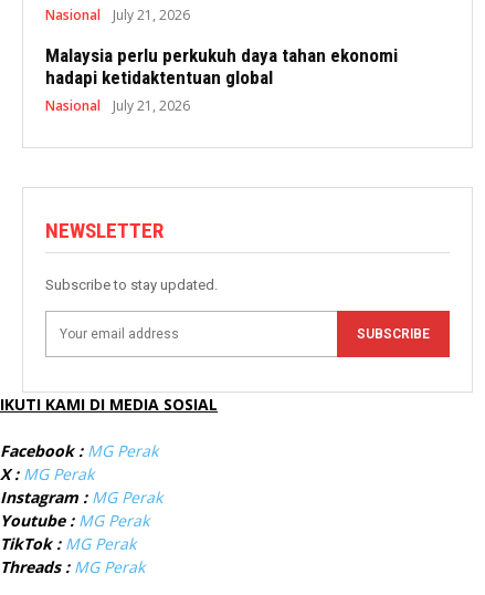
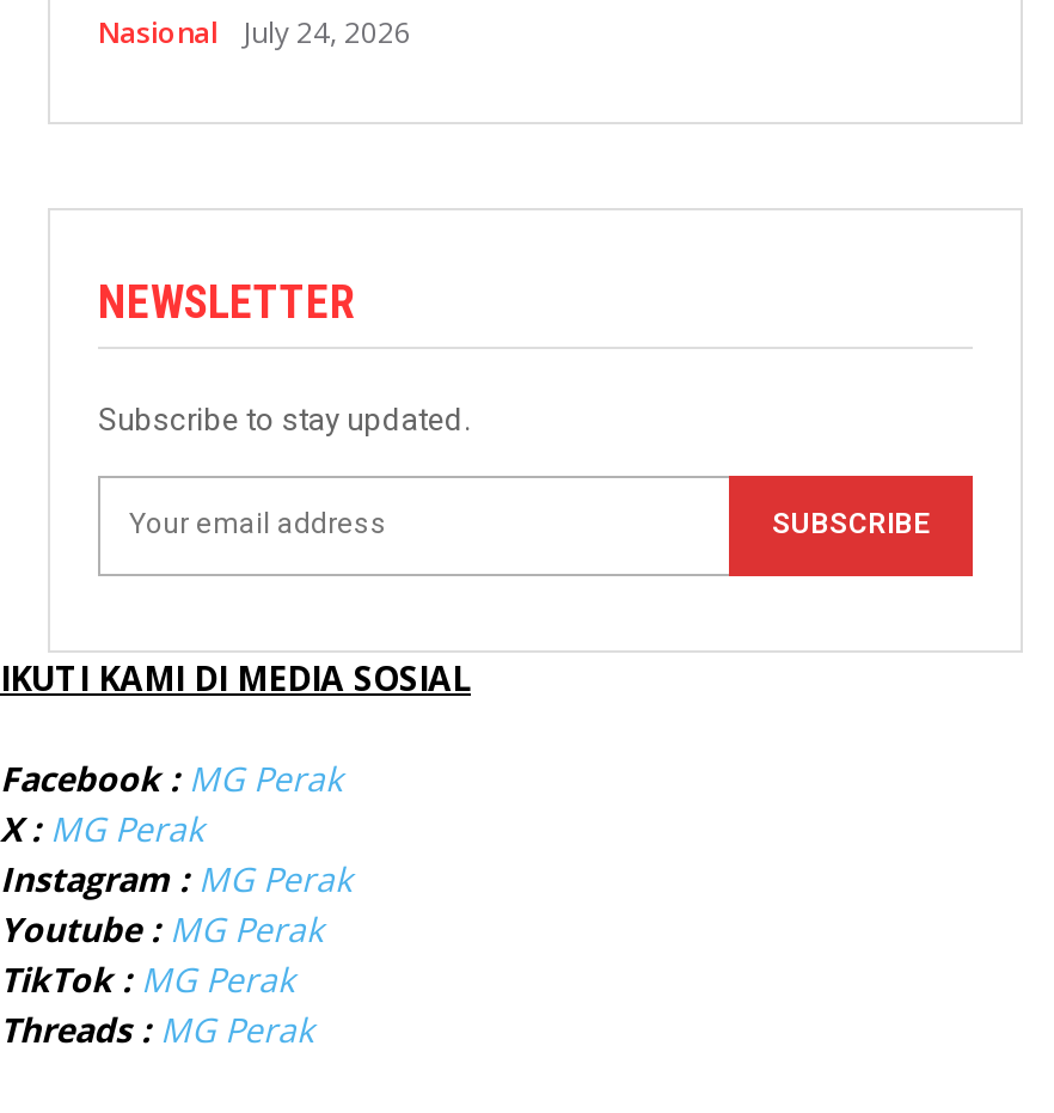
- July 21, 2026
- Malaysia perlu perkukuh daya tahan ekonomi
- hadapi ketidaktentuan global
- Nasional
- July 21, 2026
+ July 24, 2026
